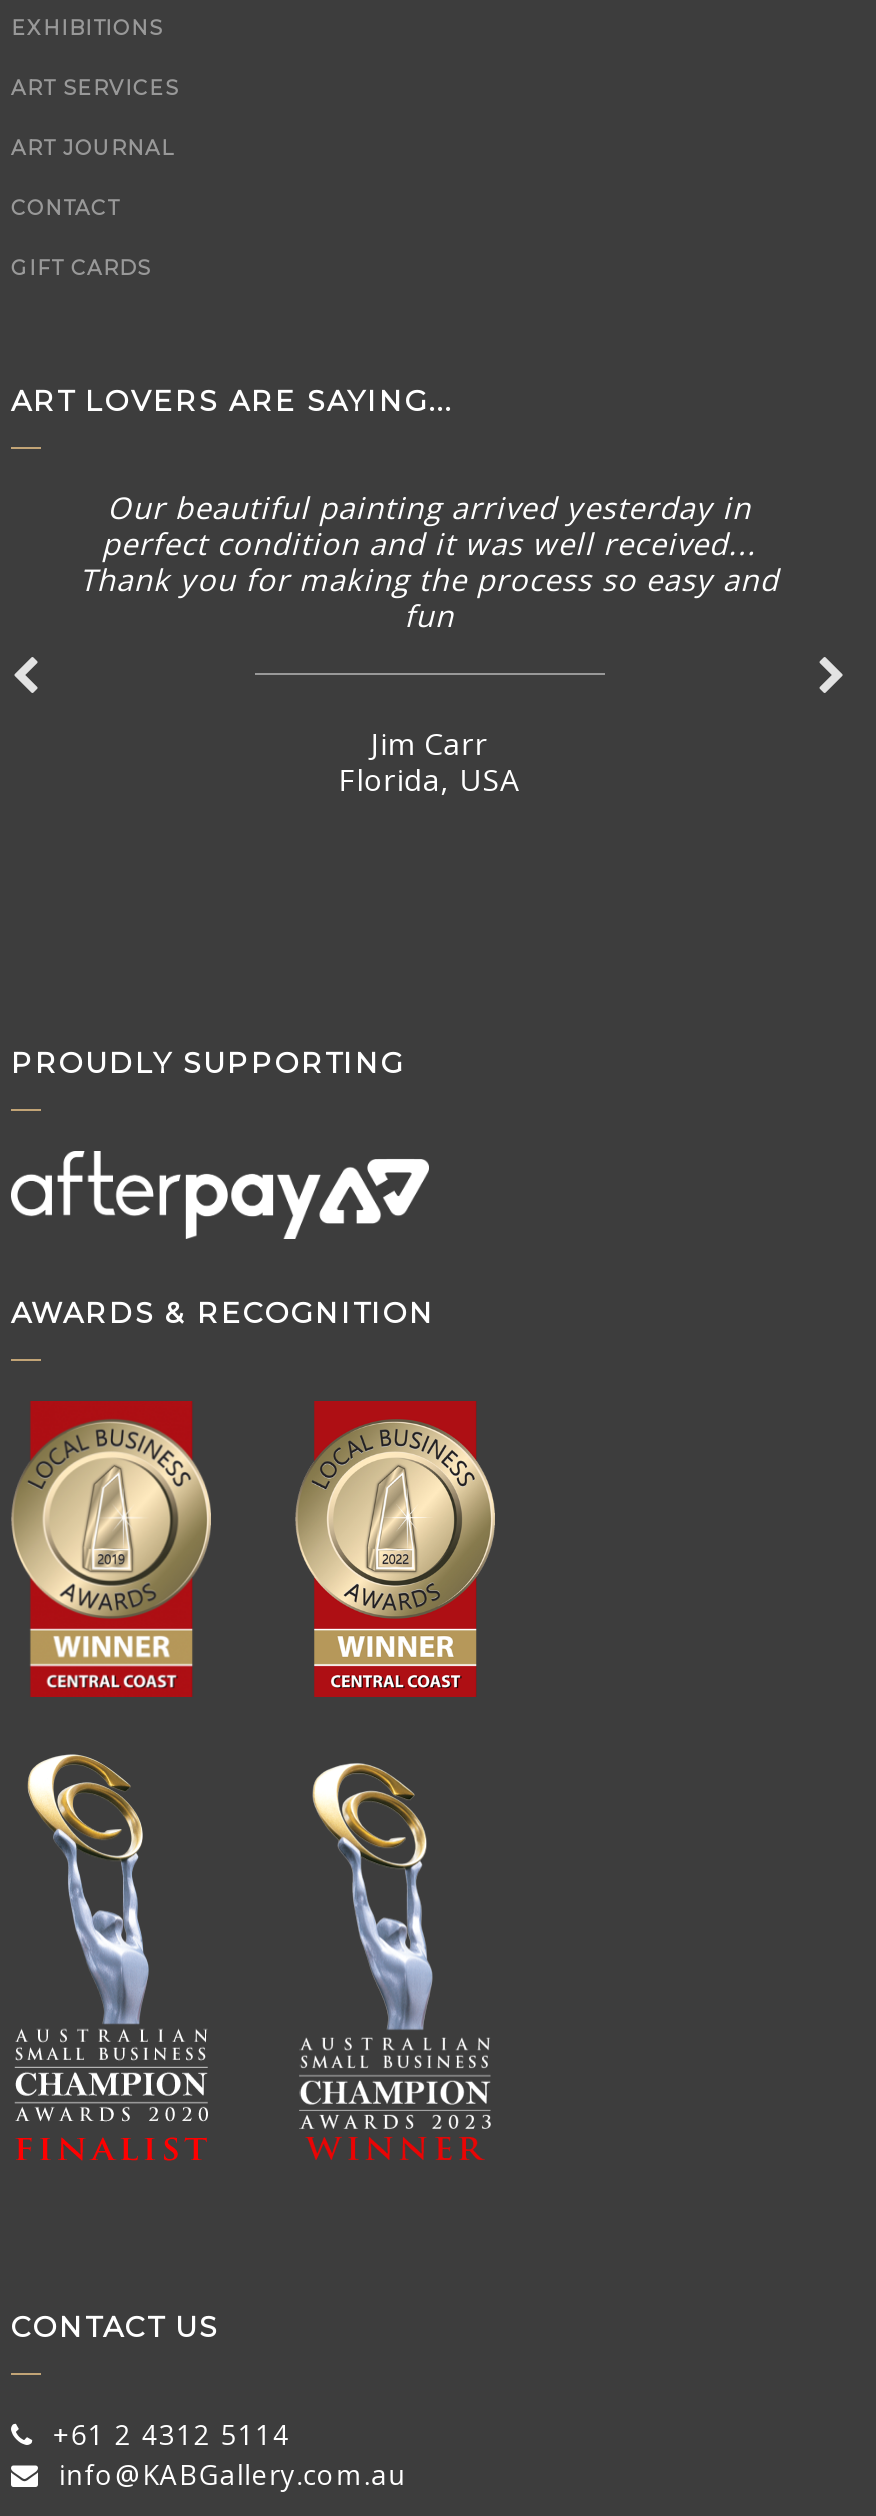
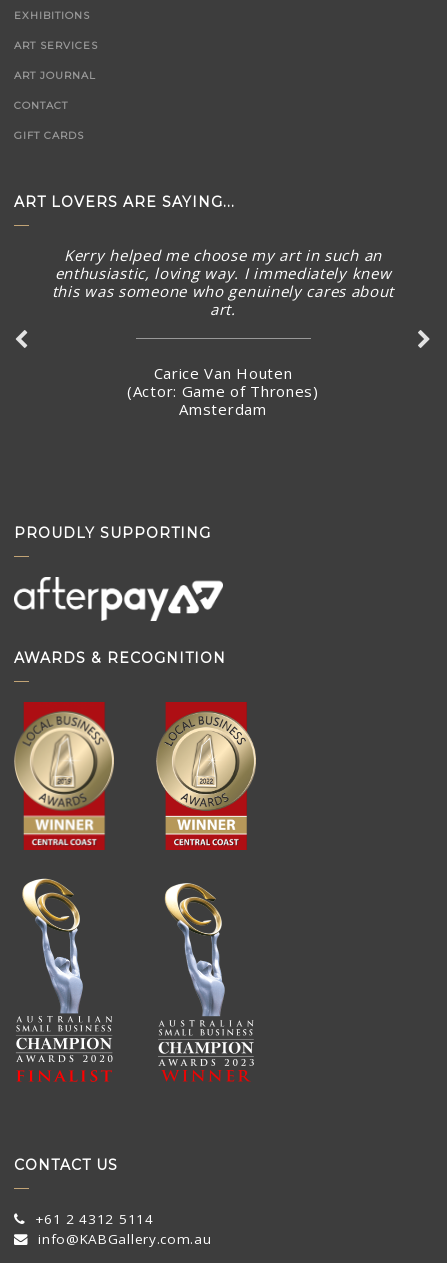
- Our beautiful painting arrived yesterday in
- perfect condition and it was well received...
- Thank you for making the process so easy and
- fun
+ Kerry helped me choose my art in such an
+ enthusiastic, loving way. I immediately knew
+ this was someone who genuinely cares about
+ art.

- Jim Carr
- Florida, USA
+ Carice Van Houten
+ (Actor: Game of Thrones)
+ Amsterdam
